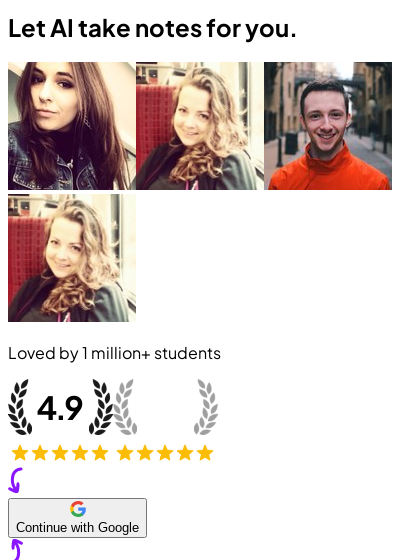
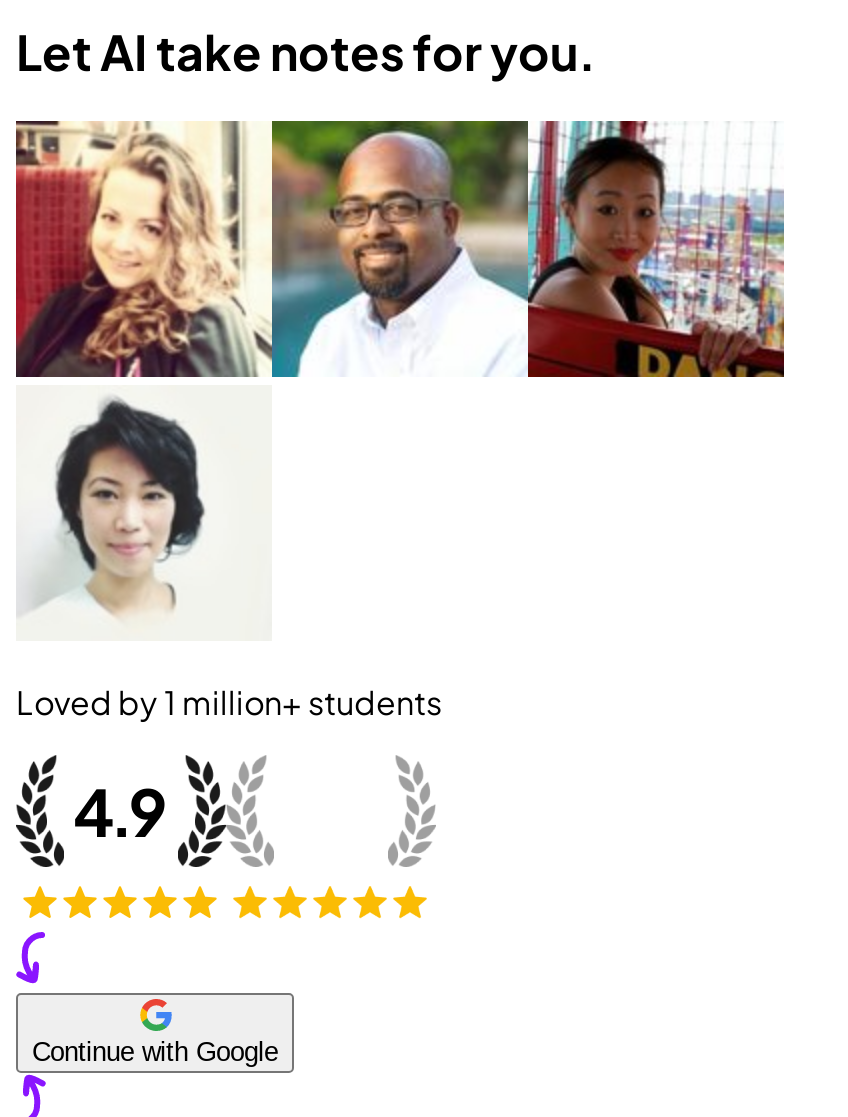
- [image]
+ [image]
